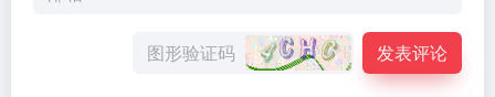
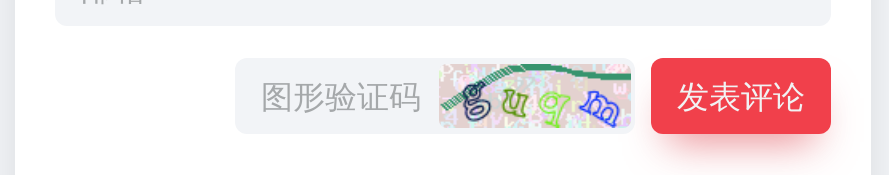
- [image]
+ [image]
